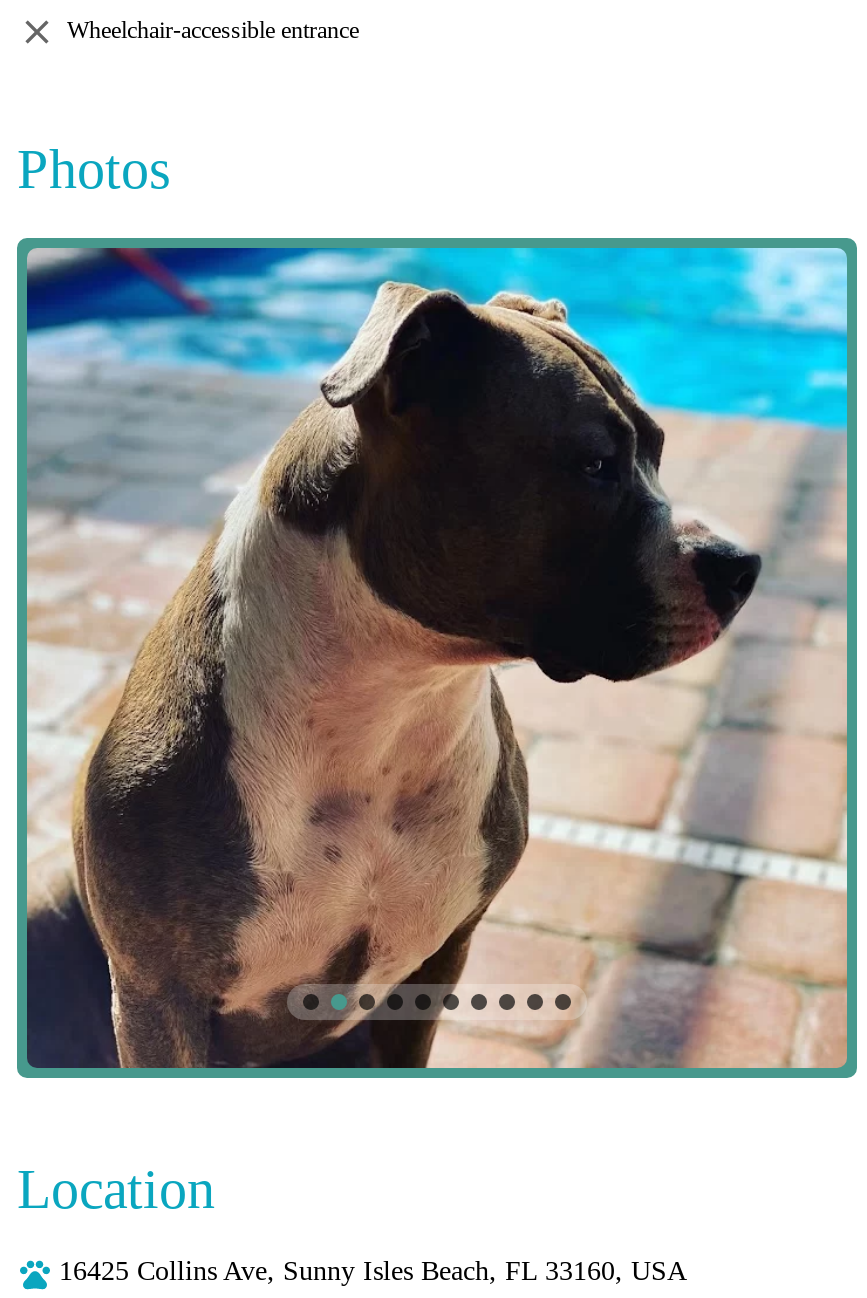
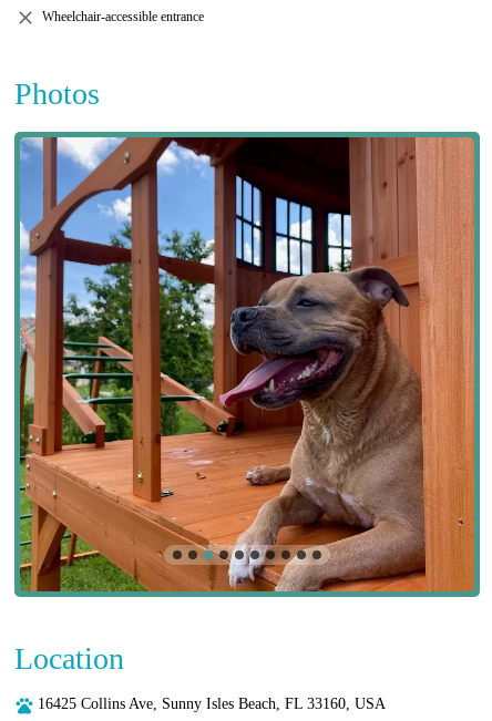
- [image]
+ [image]
